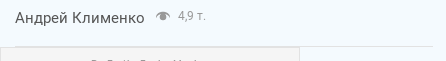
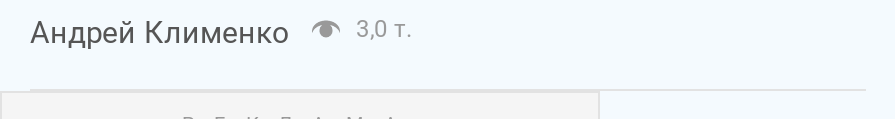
- 4,9 т.
+ 3,0 т.
